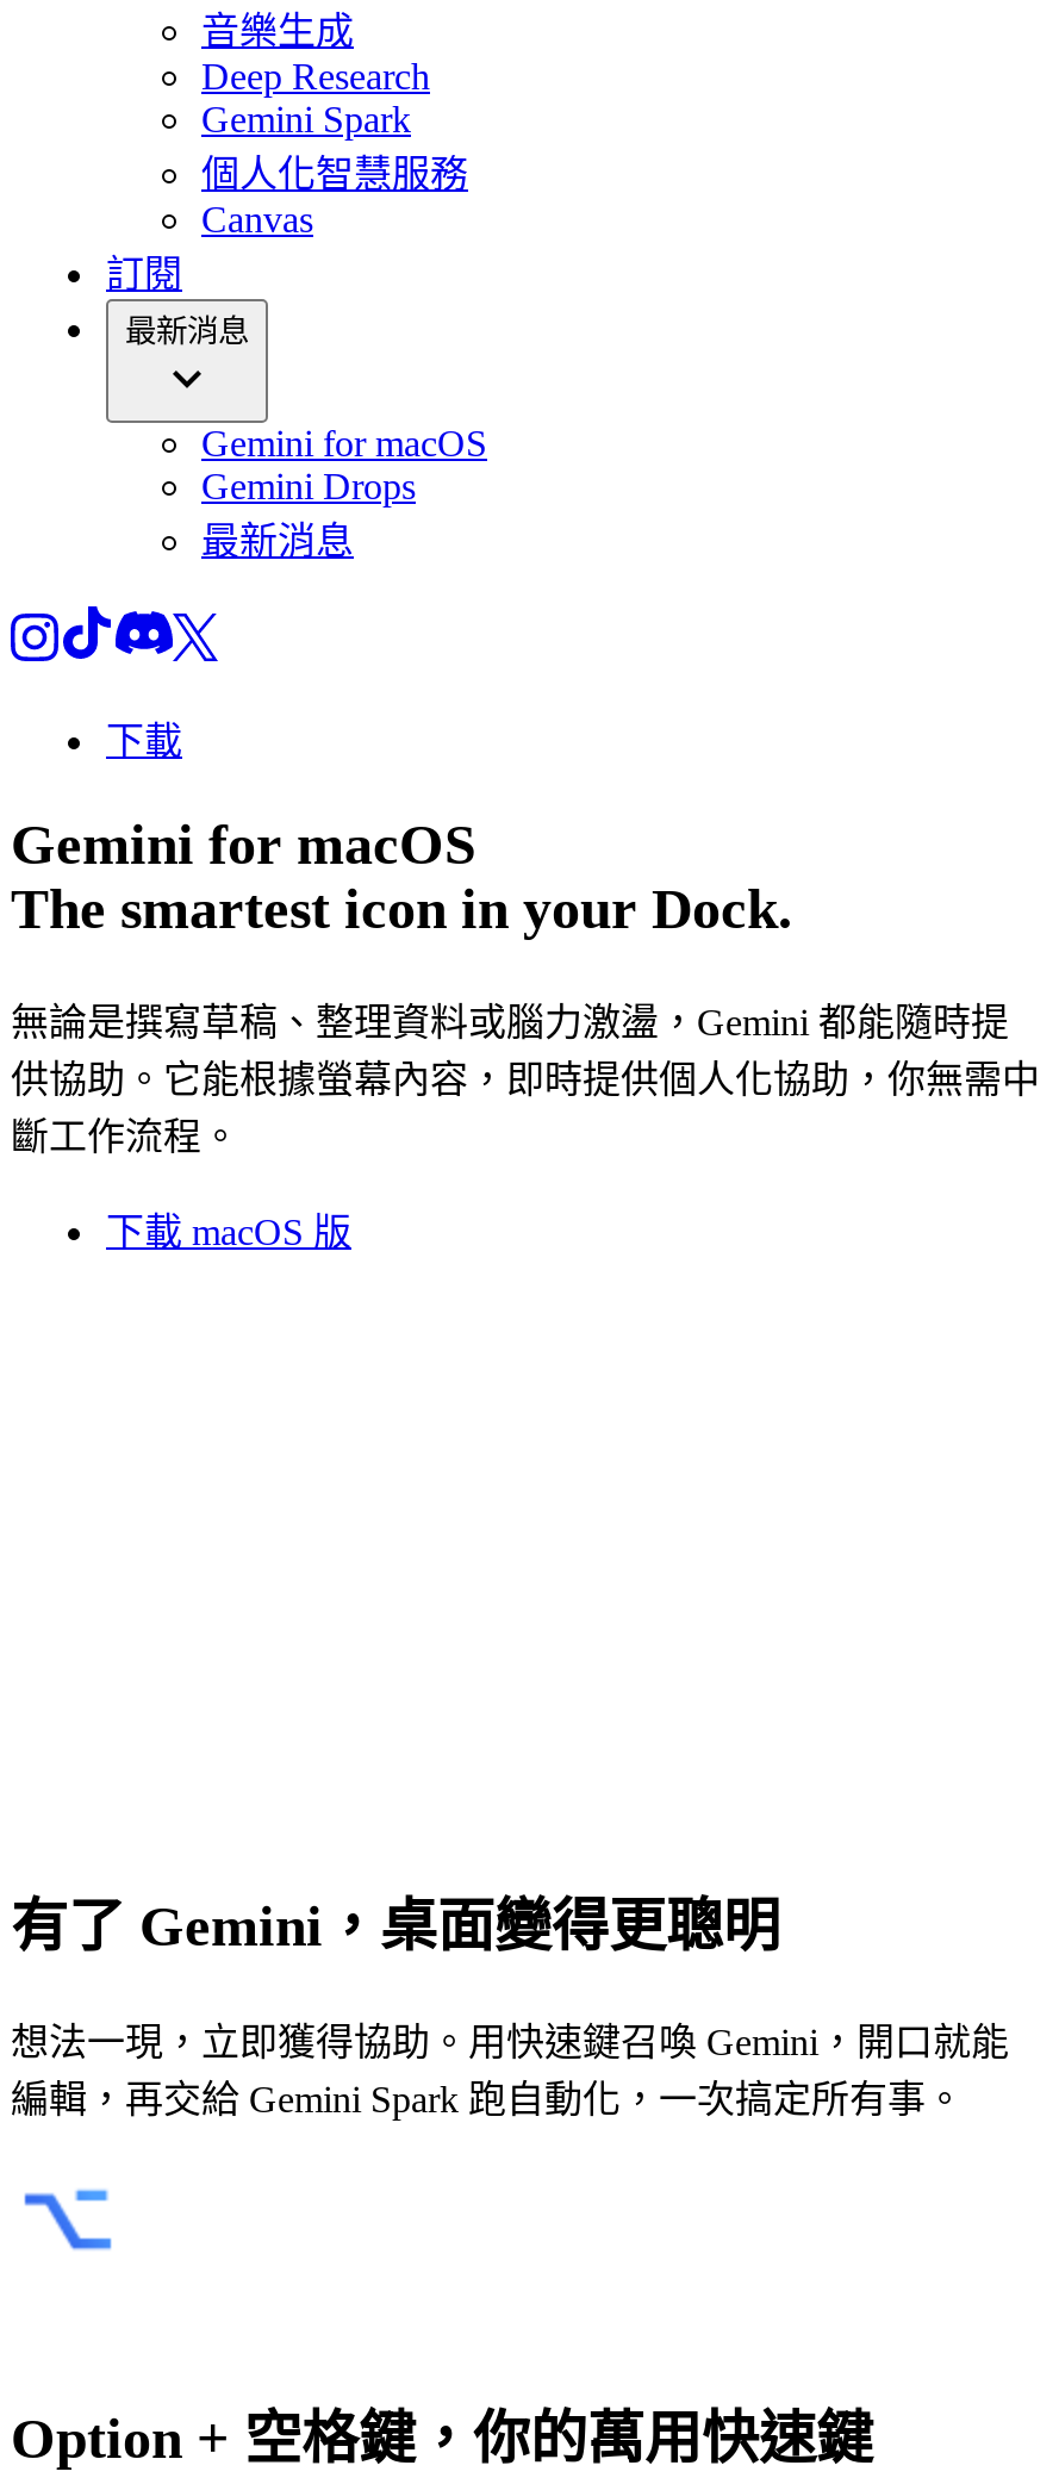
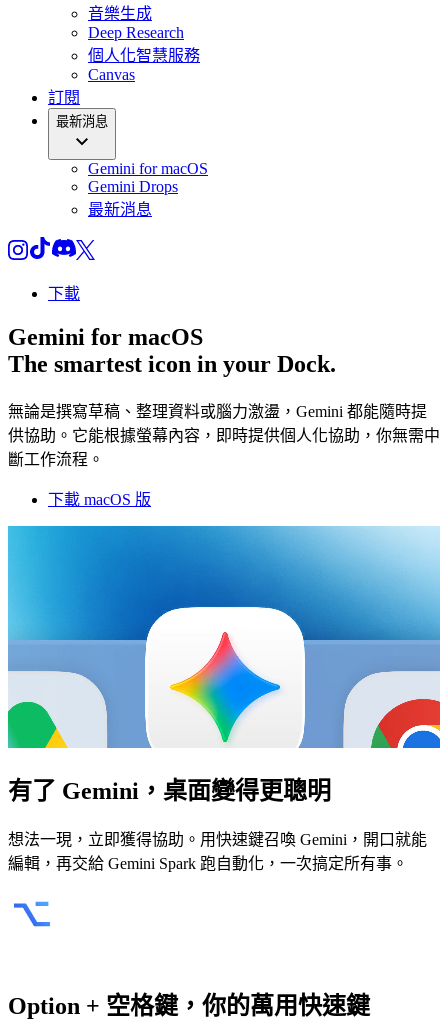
- Gemini Spark

+ [image]
